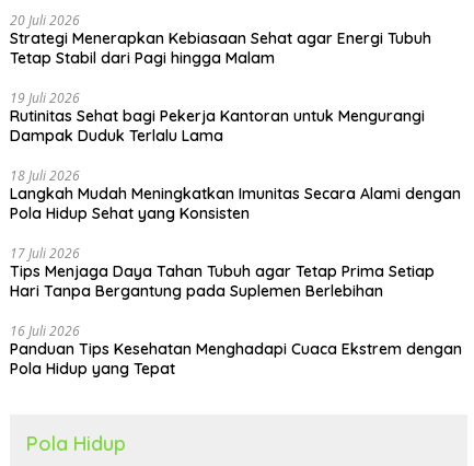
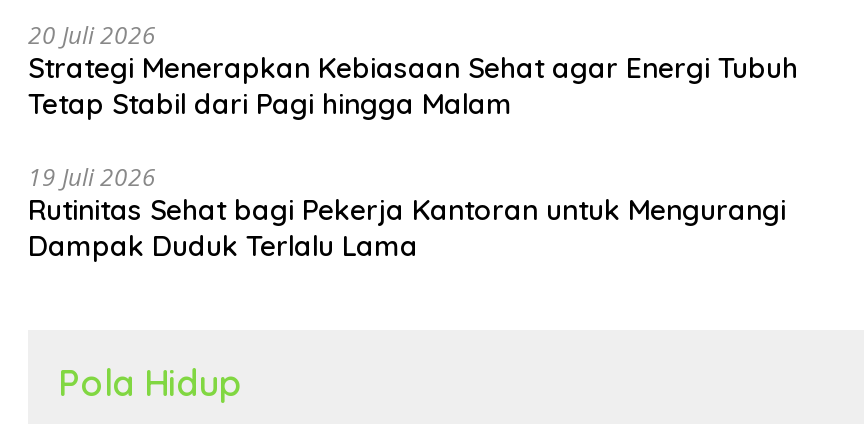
- 18 Juli 2026
- Langkah Mudah Meningkatkan Imunitas Secara Alami dengan
- Pola Hidup Sehat yang Konsisten
- 17 Juli 2026
- Tips Menjaga Daya Tahan Tubuh agar Tetap Prima Setiap
- Hari Tanpa Bergantung pada Suplemen Berlebihan
- 16 Juli 2026
- Panduan Tips Kesehatan Menghadapi Cuaca Ekstrem dengan
- Pola Hidup yang Tepat
